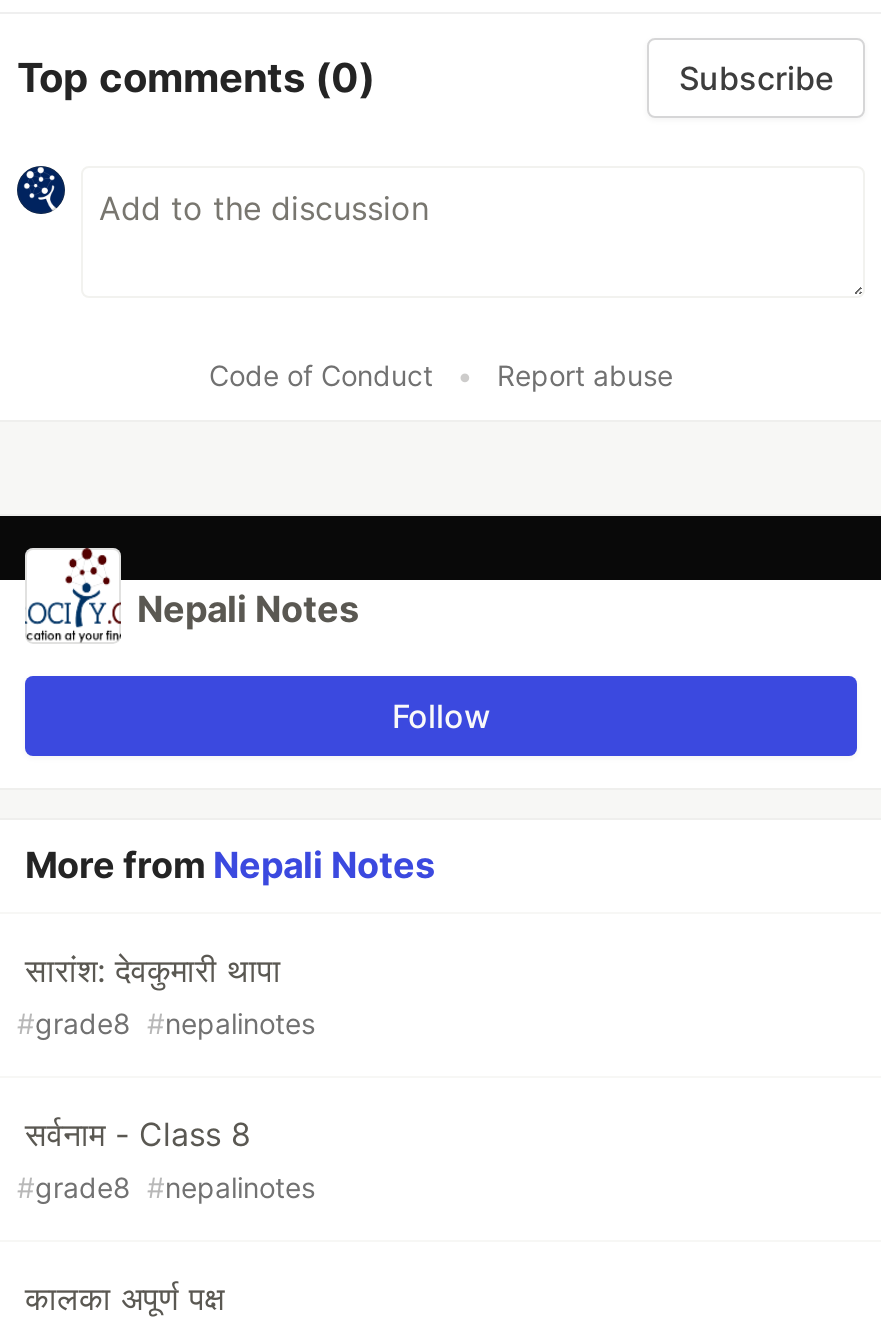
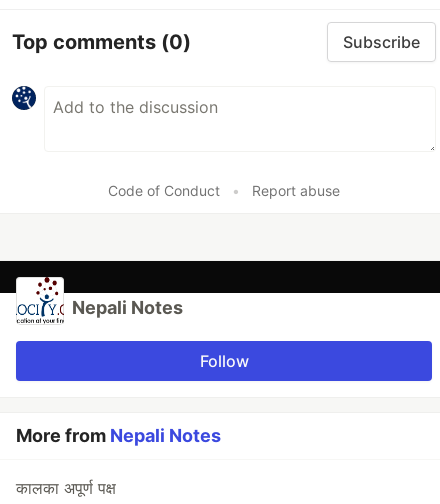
- सारांश: देवकुमारी थापा
- #grade8 #nepalinotes
- सर्वनाम - Class 8
- #grade8 #nepalinotes
